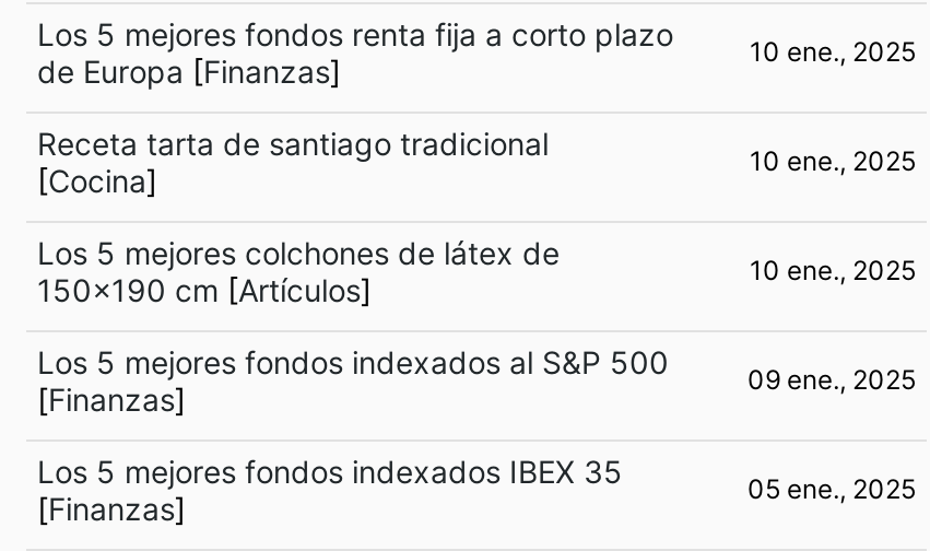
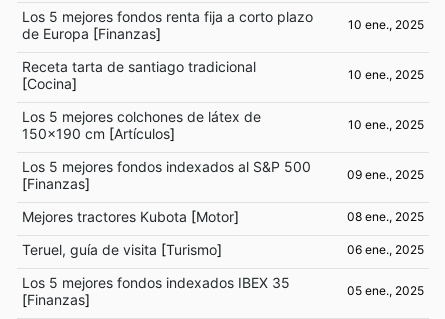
+ Mejores tractores Kubota [Motor]
+ 08 ene., 2025
+ Teruel, guía de visita [Turismo]
+ 06 ene., 2025
